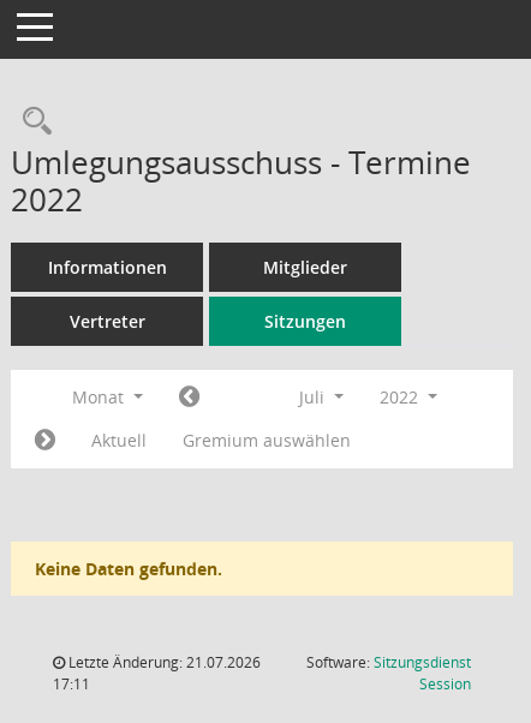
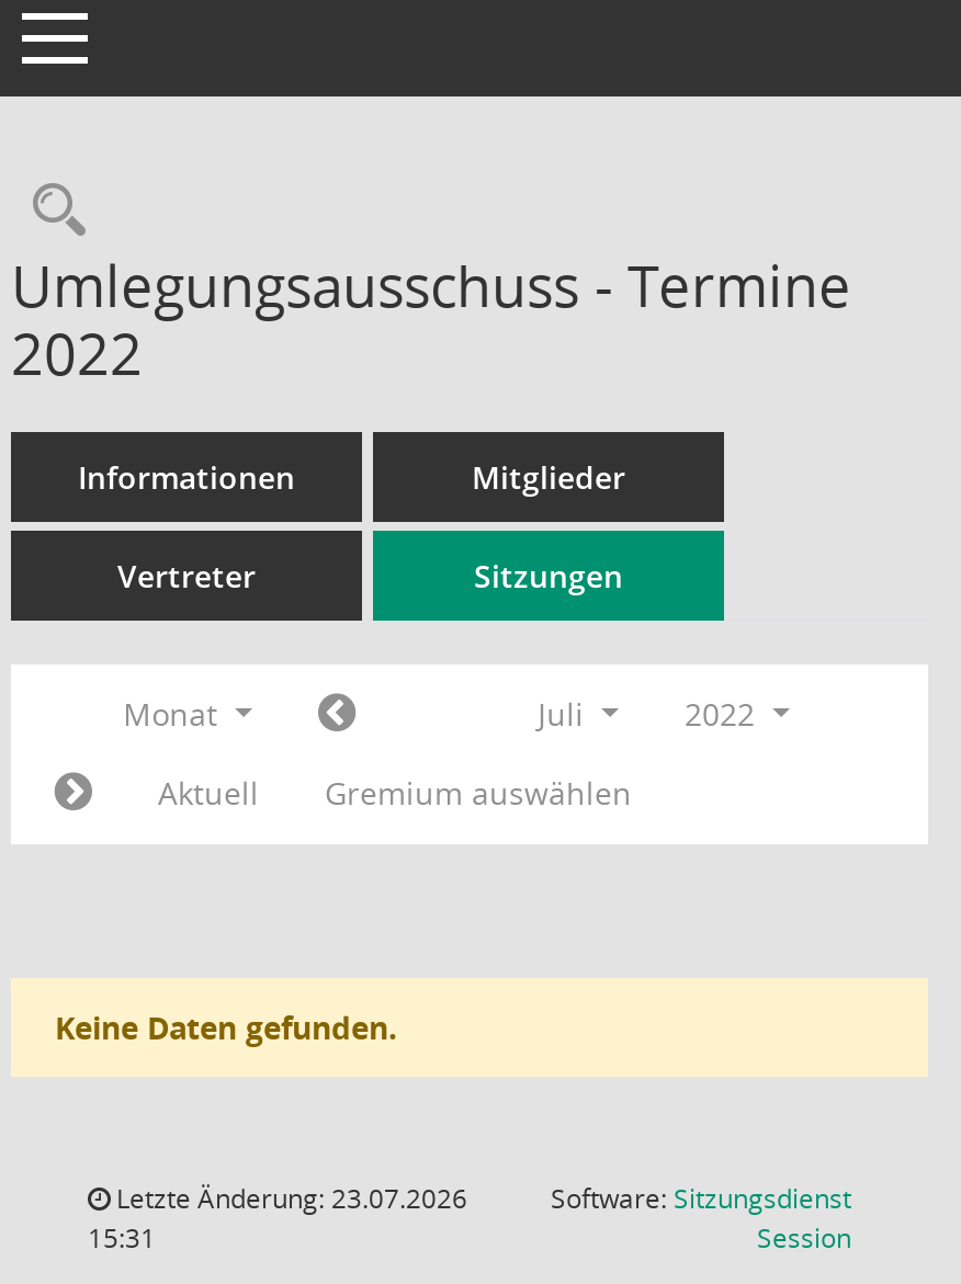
- Letzte Änderung: 21.07.2026
+ Letzte Änderung: 23.07.2026

- 17:11
+ 15:31
